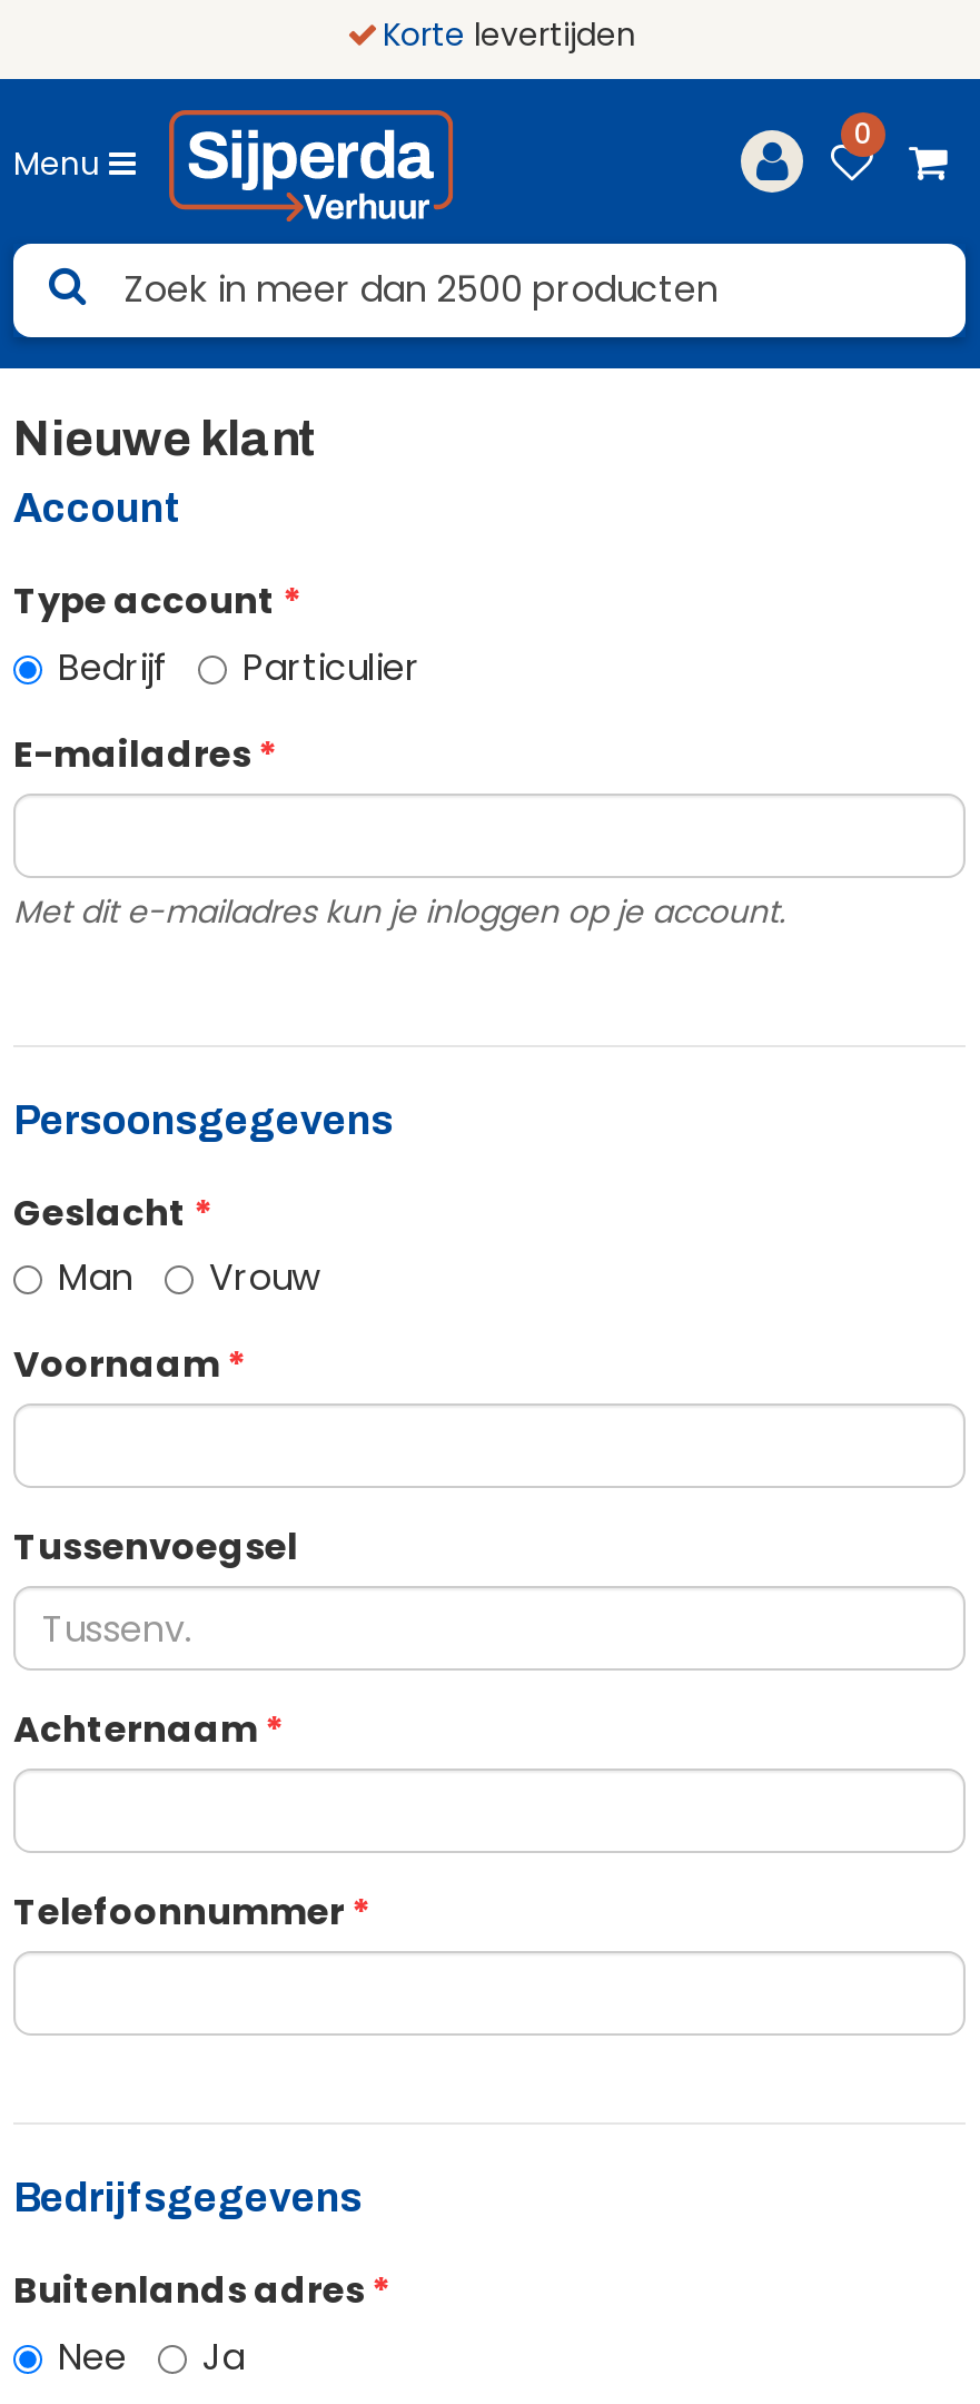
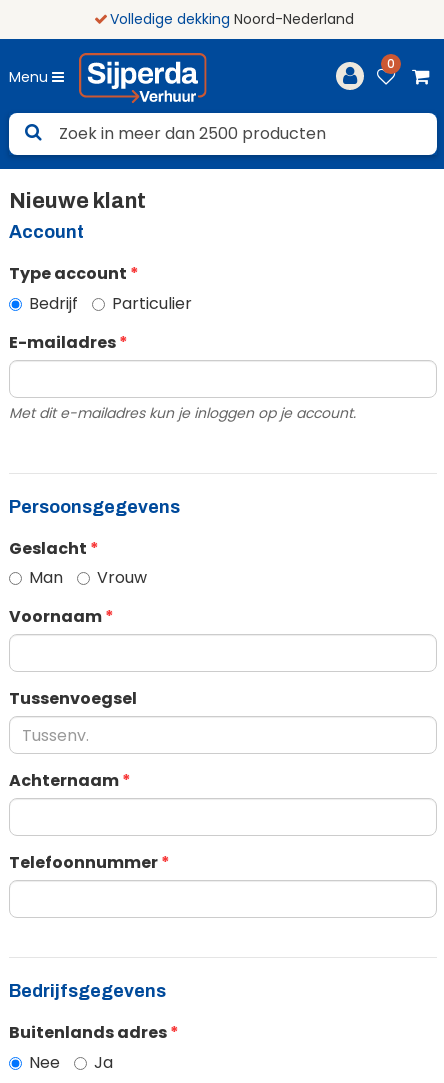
- Korte levertijden
+ Volledige dekking Noord-Nederland
